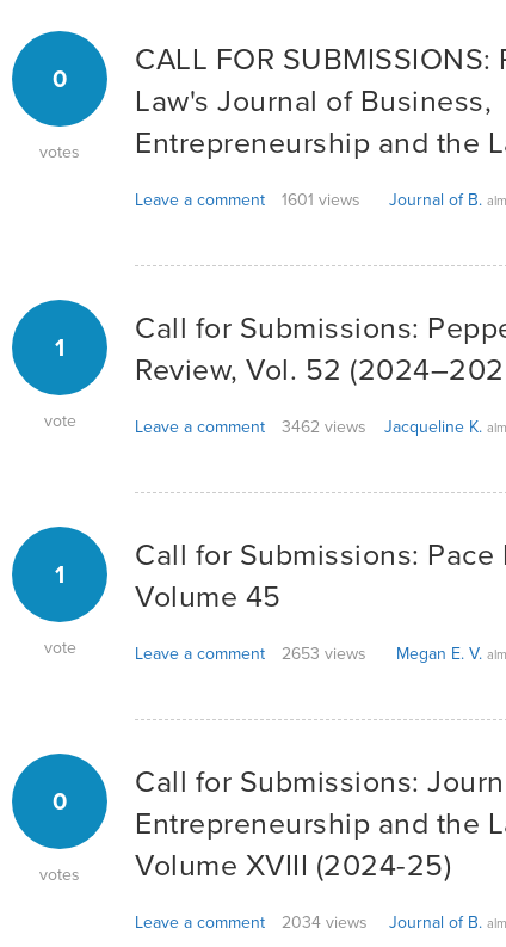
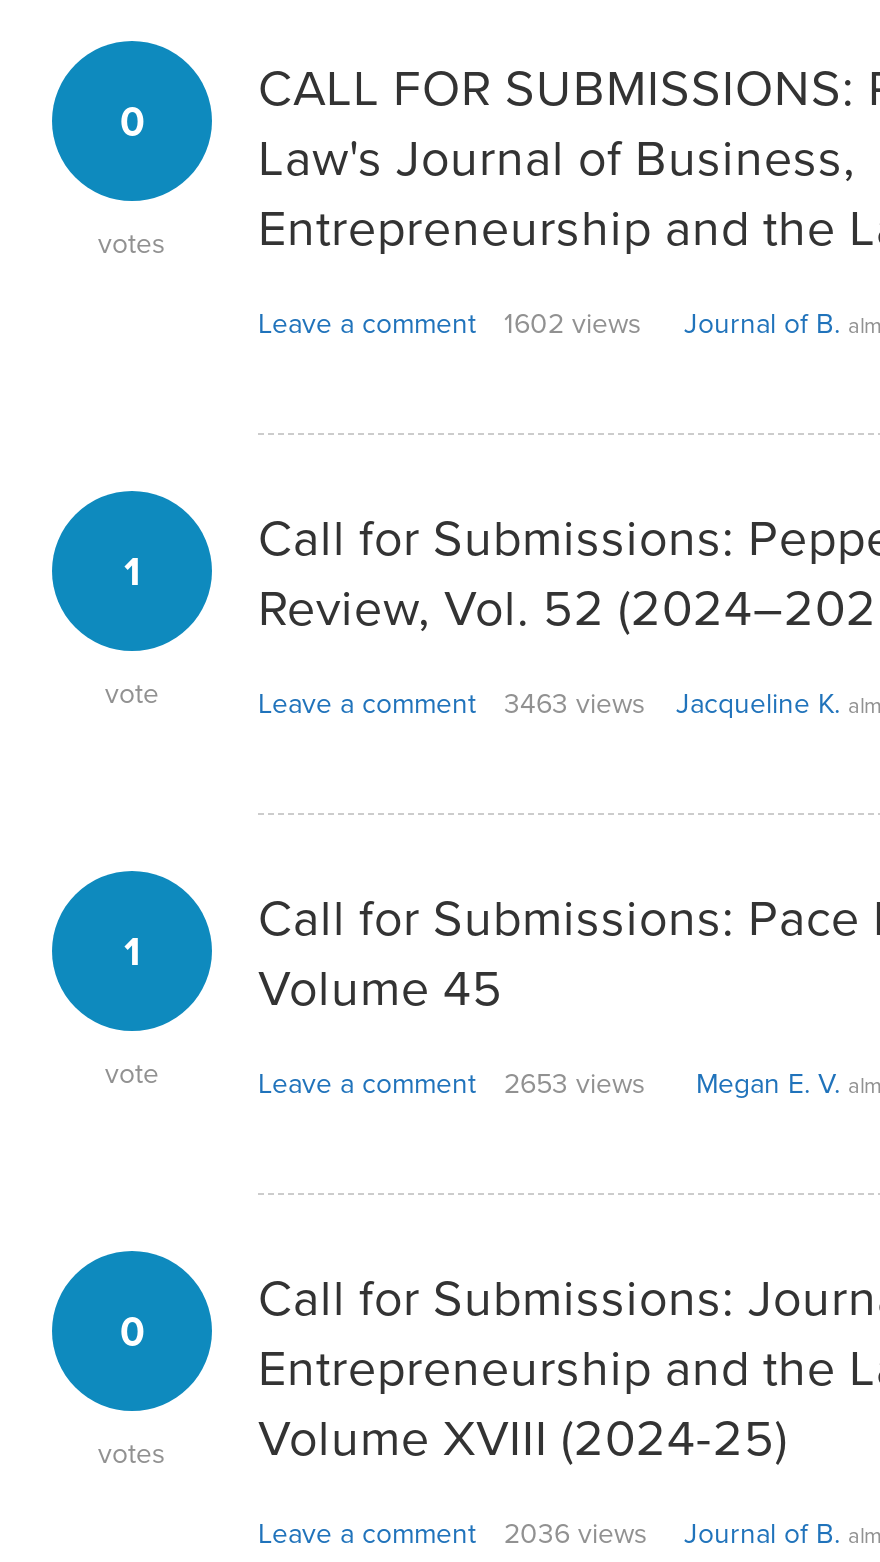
- 1601 views
+ 1602 views

- 3462 views
+ 3463 views

- 2034 views
+ 2036 views
